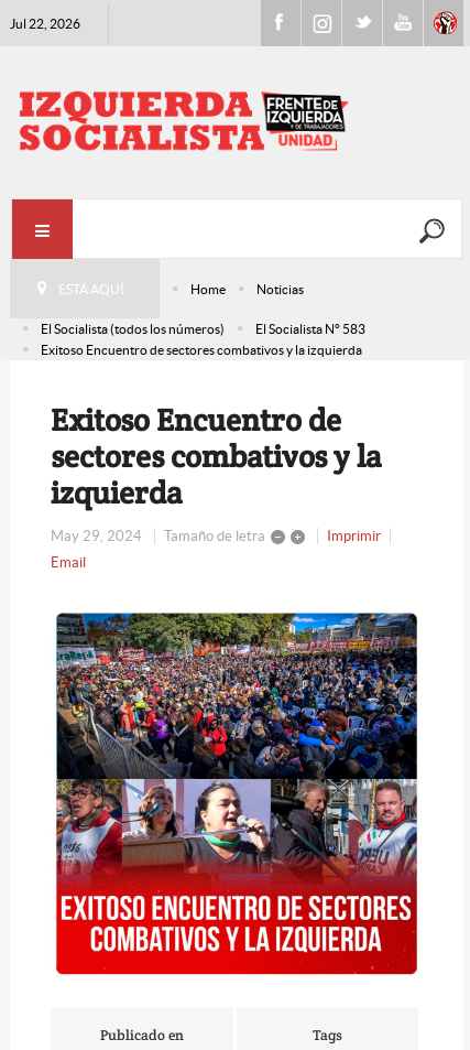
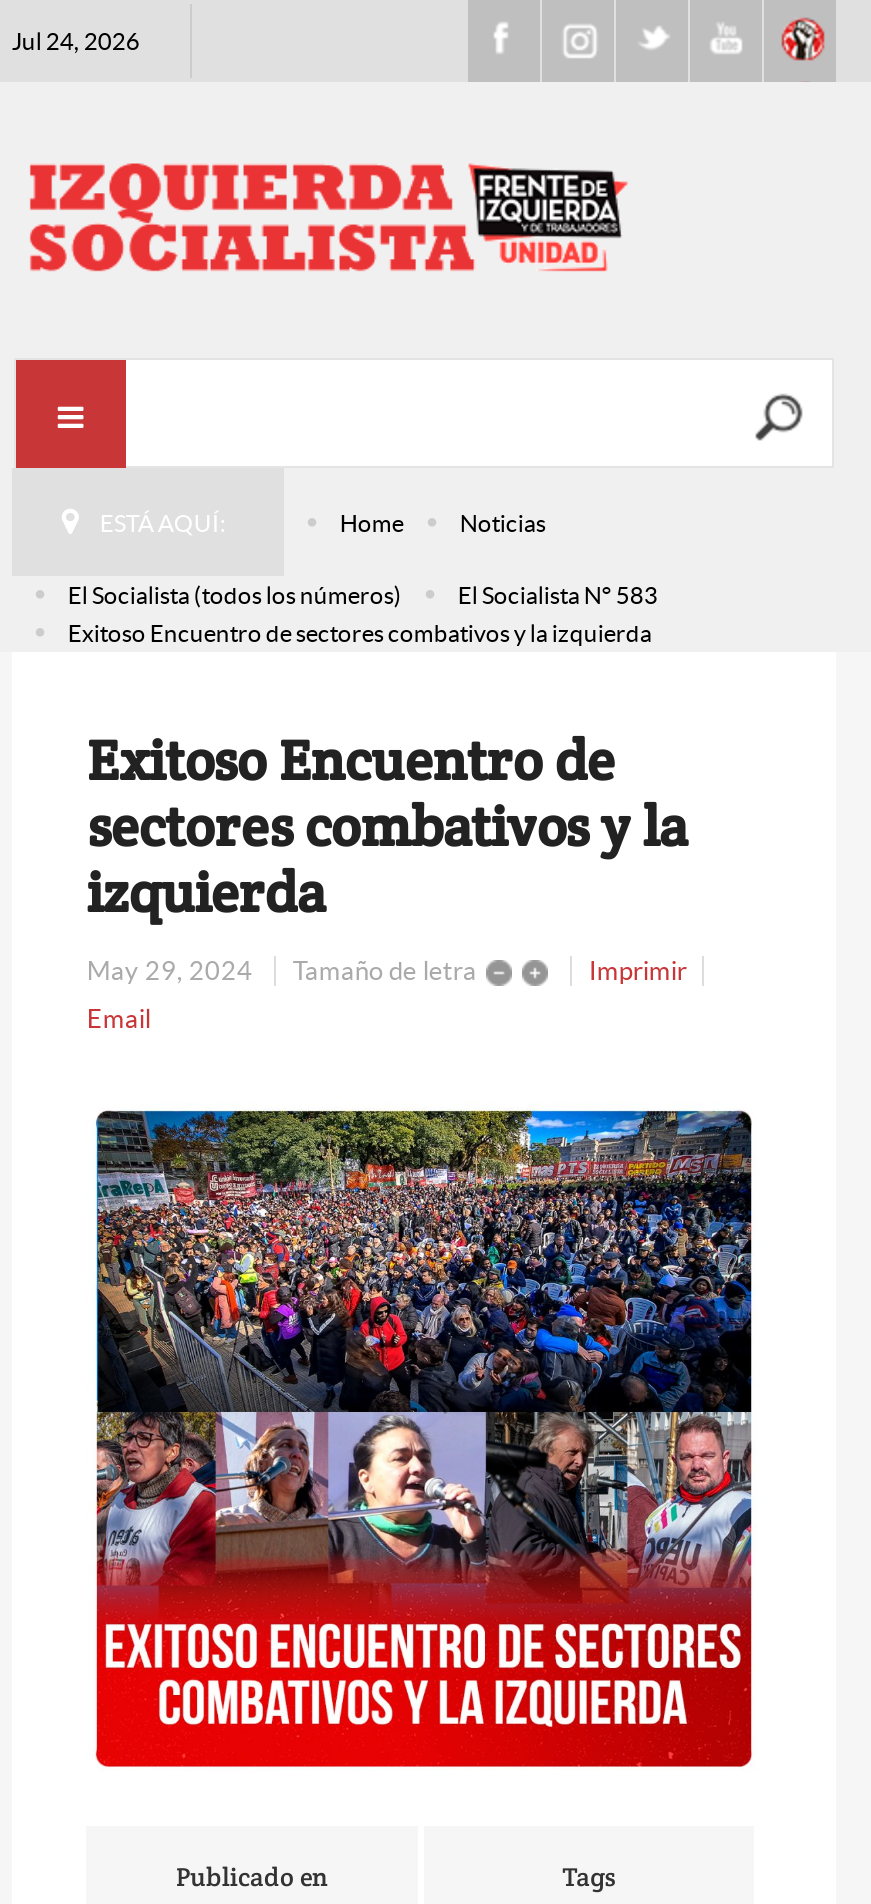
- Jul 22, 2026
+ Jul 24, 2026
